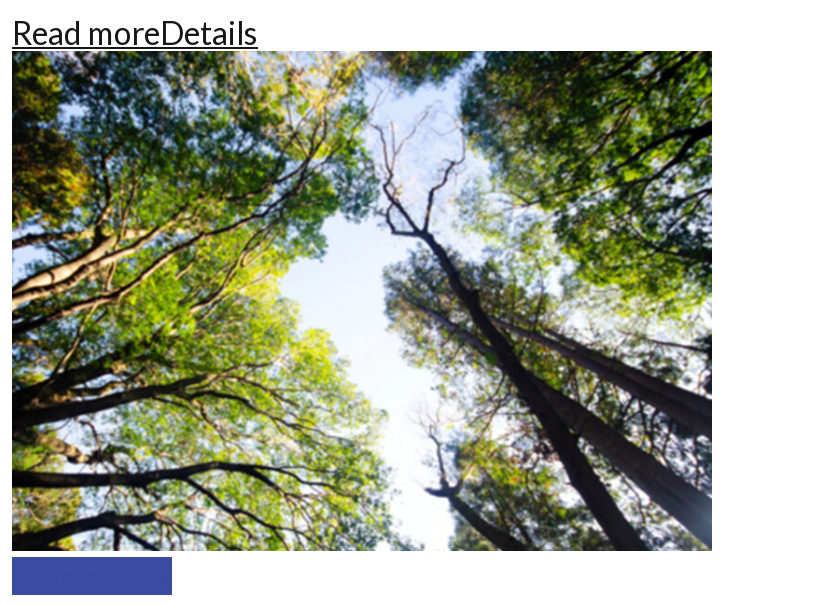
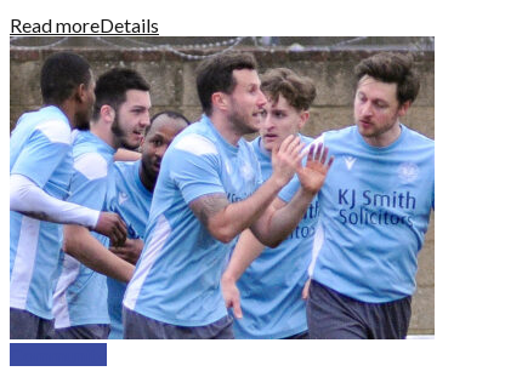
- [image]
+ [image]
